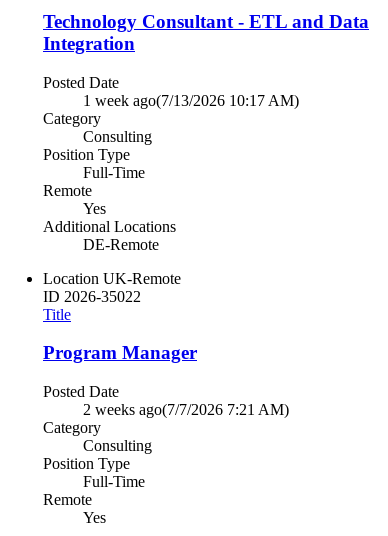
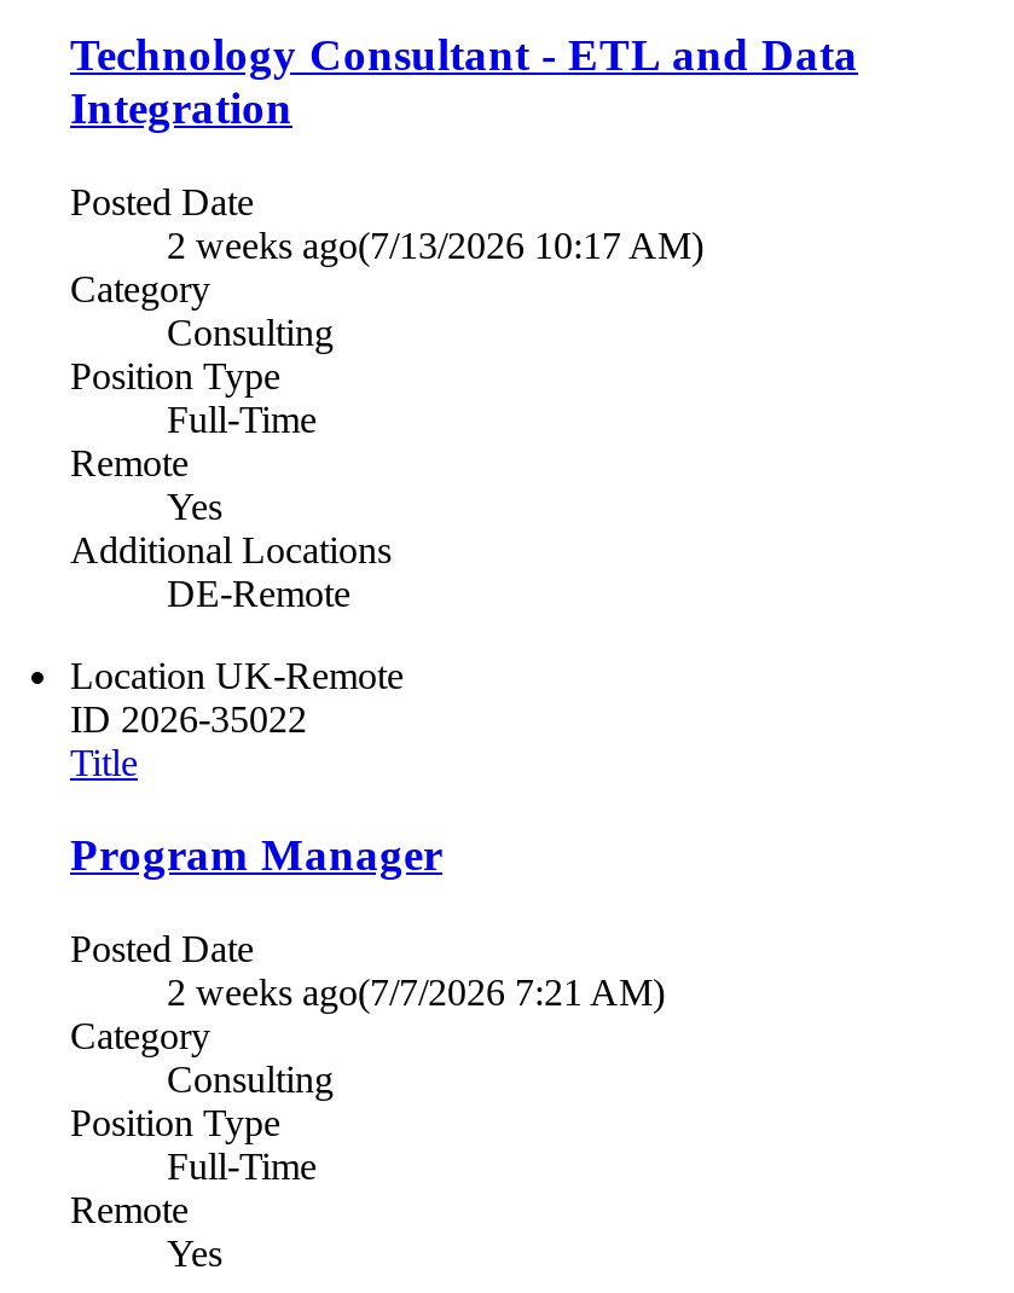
- 1 week ago(7/13/2026 10:17 AM)
+ 2 weeks ago(7/13/2026 10:17 AM)
